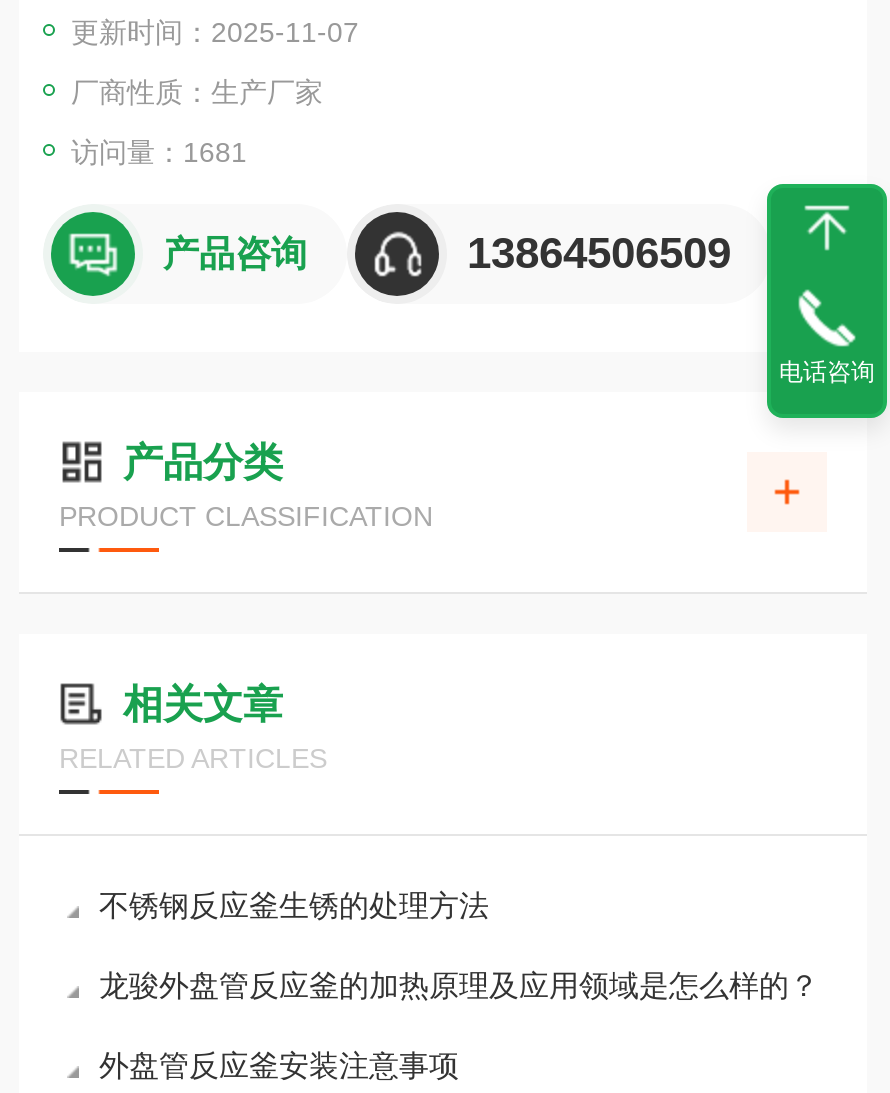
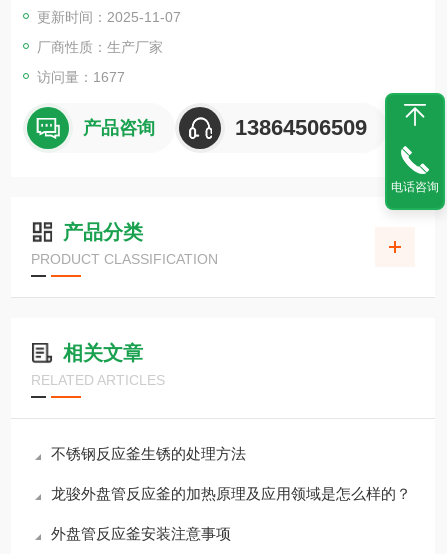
- 访问量：1681
+ 访问量：1677
